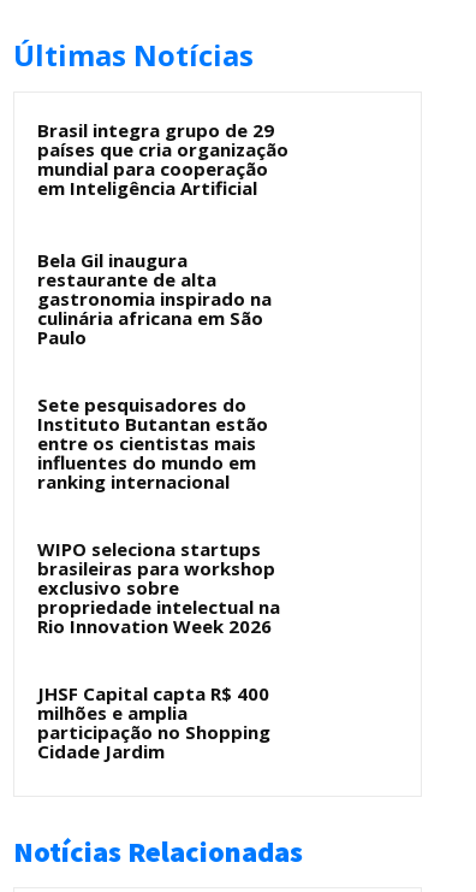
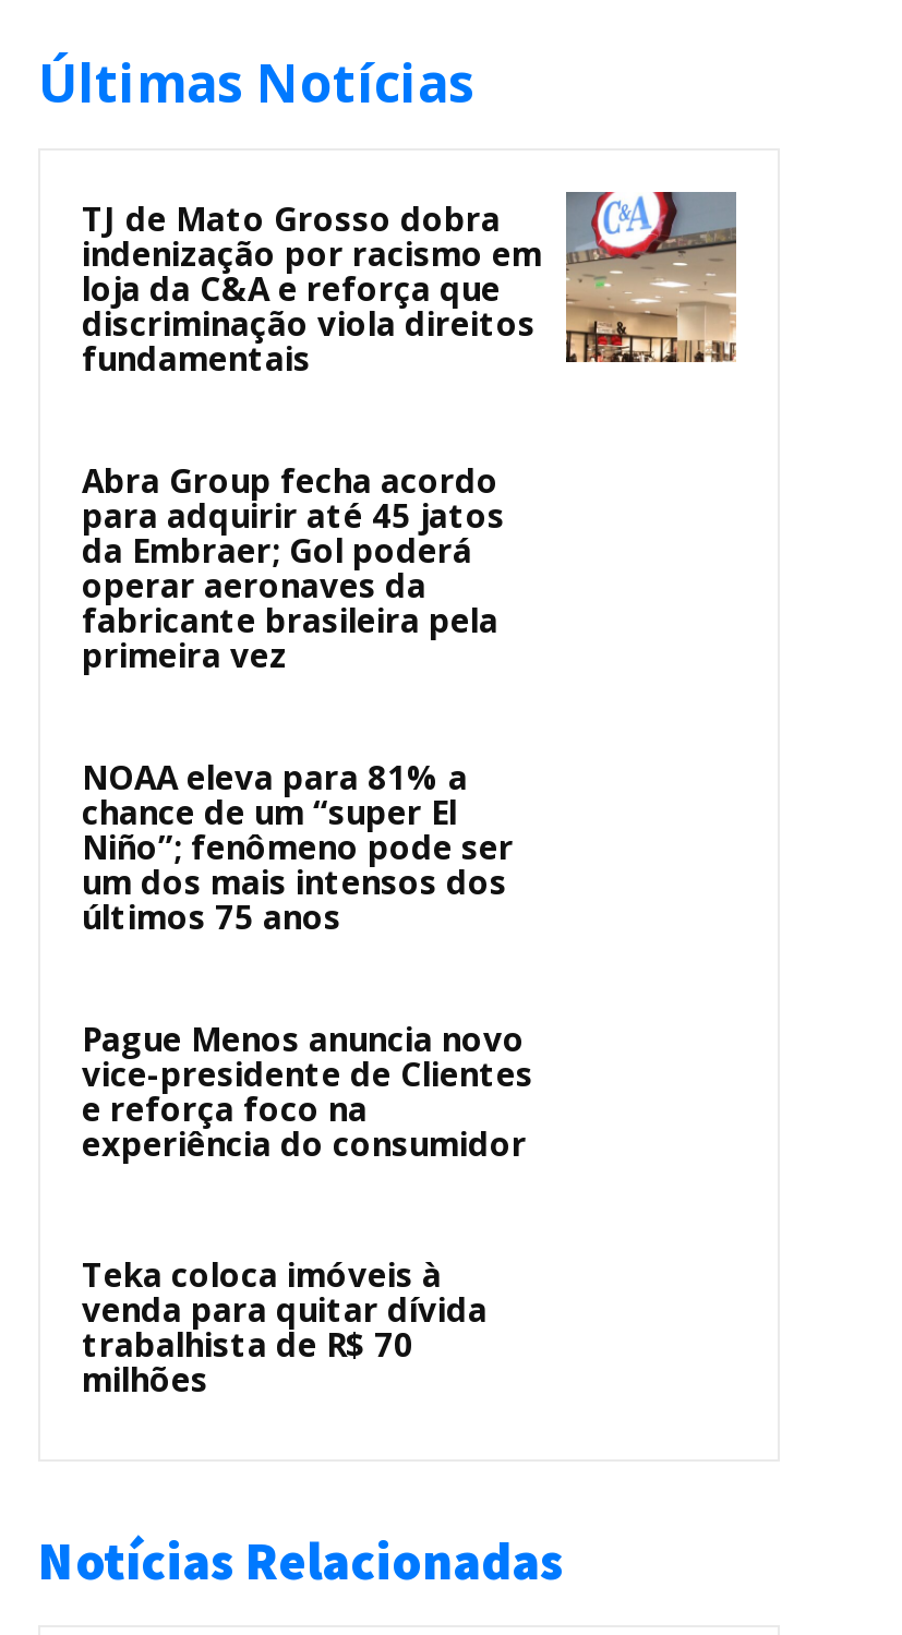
+ [image]

- Brasil integra grupo de 29
- países que cria organização
- mundial para cooperação
- em Inteligência Artificial
+ TJ de Mato Grosso dobra
+ indenização por racismo em
+ loja da C&A e reforça que
+ discriminação viola direitos
+ fundamentais

- Bela Gil inaugura
- restaurante de alta
- gastronomia inspirado na
- culinária africana em São
- Paulo
+ Abra Group fecha acordo
+ para adquirir até 45 jatos
+ da Embraer; Gol poderá
+ operar aeronaves da
+ fabricante brasileira pela
+ primeira vez

- Sete pesquisadores do
- Instituto Butantan estão
- entre os cientistas mais
- influentes do mundo em
- ranking internacional
+ NOAA eleva para 81% a
+ chance de um “super El
+ Niño”; fenômeno pode ser
+ um dos mais intensos dos
+ últimos 75 anos

- WIPO seleciona startups
- brasileiras para workshop
- exclusivo sobre
- propriedade intelectual na
- Rio Innovation Week 2026
+ Pague Menos anuncia novo
+ vice-presidente de Clientes
+ e reforça foco na
+ experiência do consumidor

- JHSF Capital capta R$ 400
- milhões e amplia
- participação no Shopping
- Cidade Jardim
+ Teka coloca imóveis à
+ venda para quitar dívida
+ trabalhista de R$ 70
+ milhões
